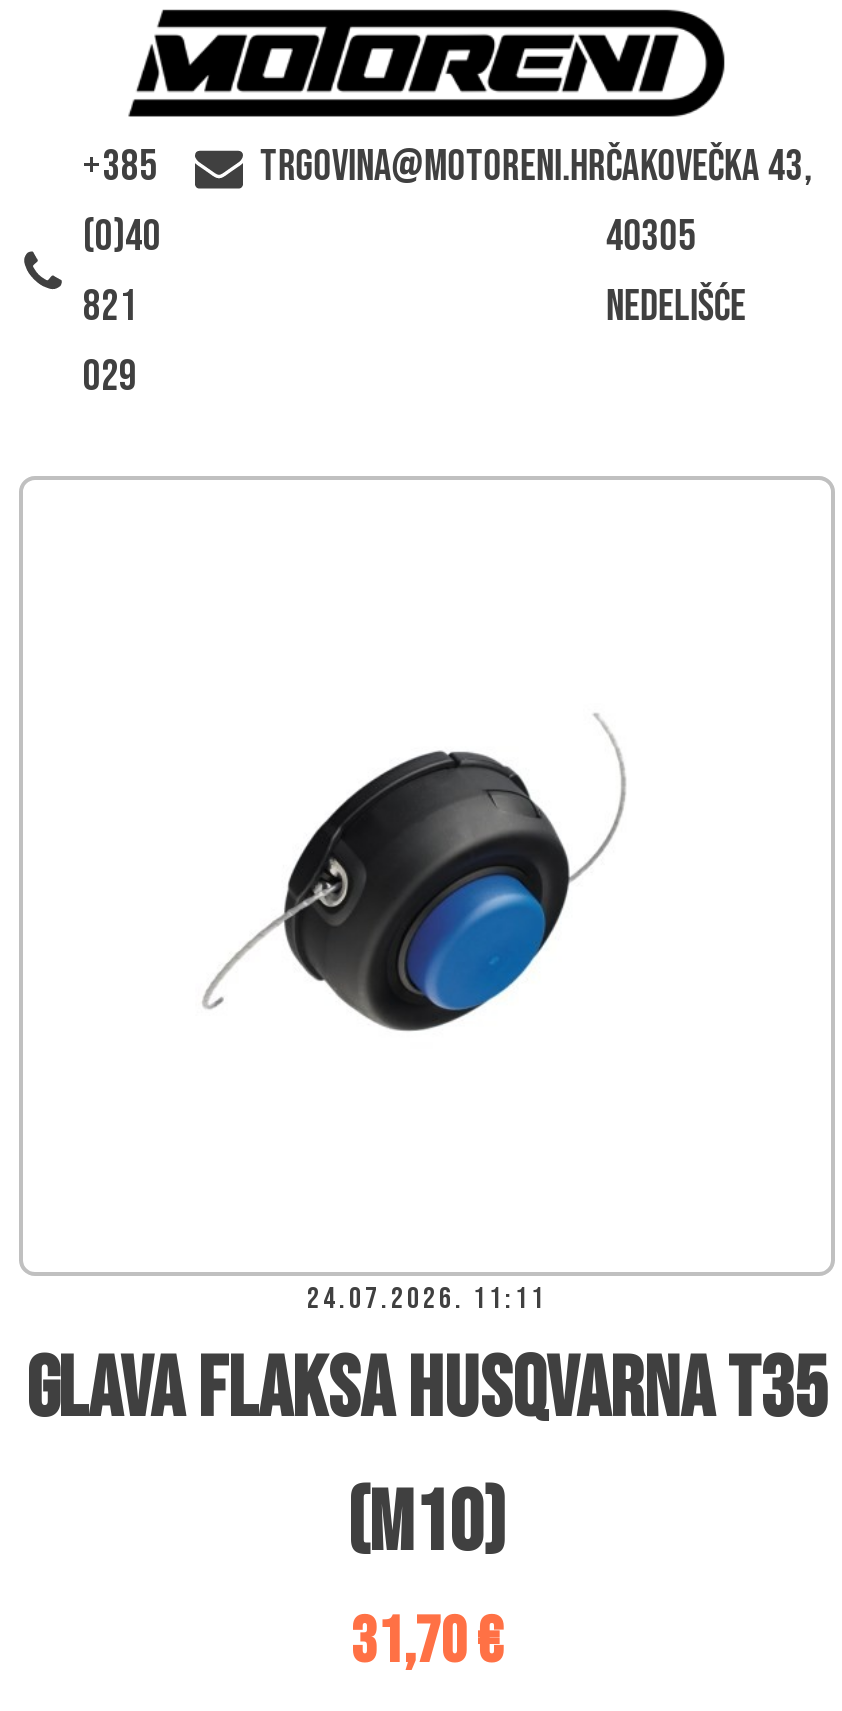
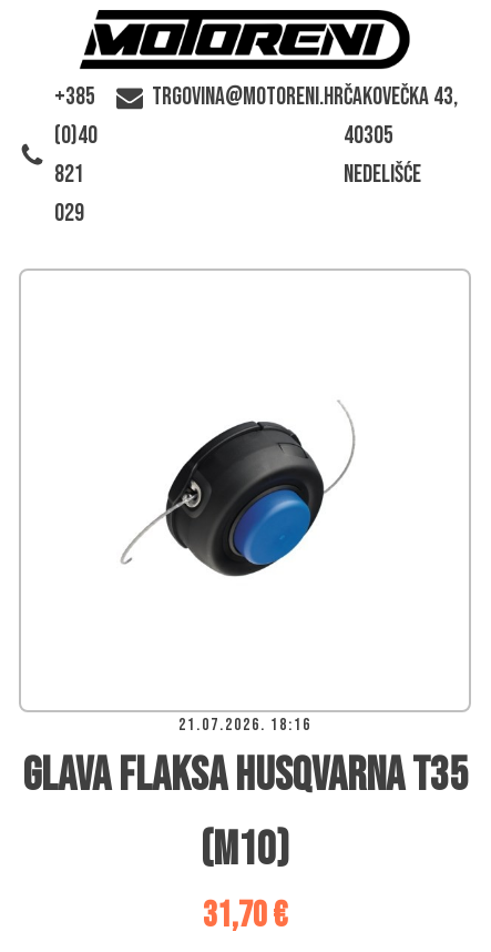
- 24.07.2026. 11:11
+ 21.07.2026. 18:16
